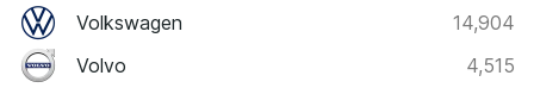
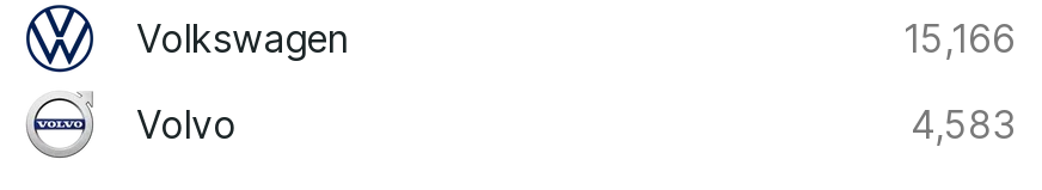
- 14,904
+ 15,166

- 4,515
+ 4,583
